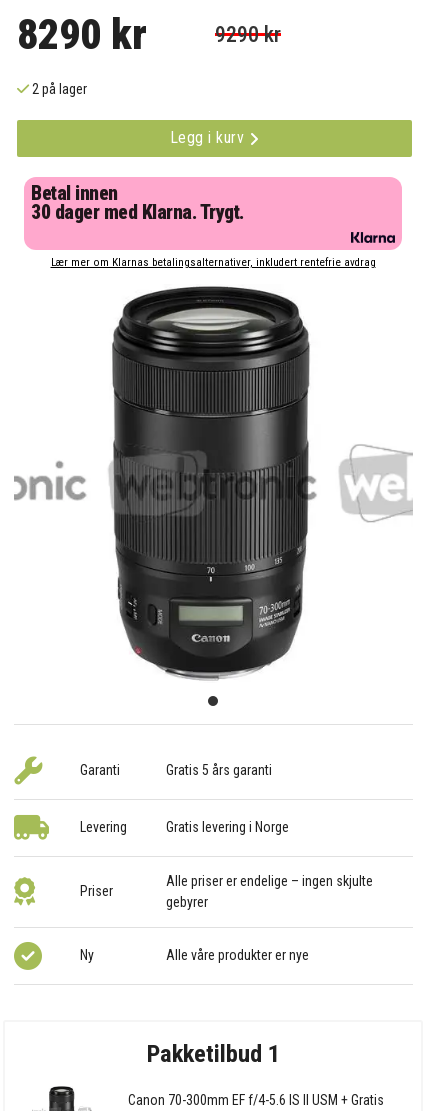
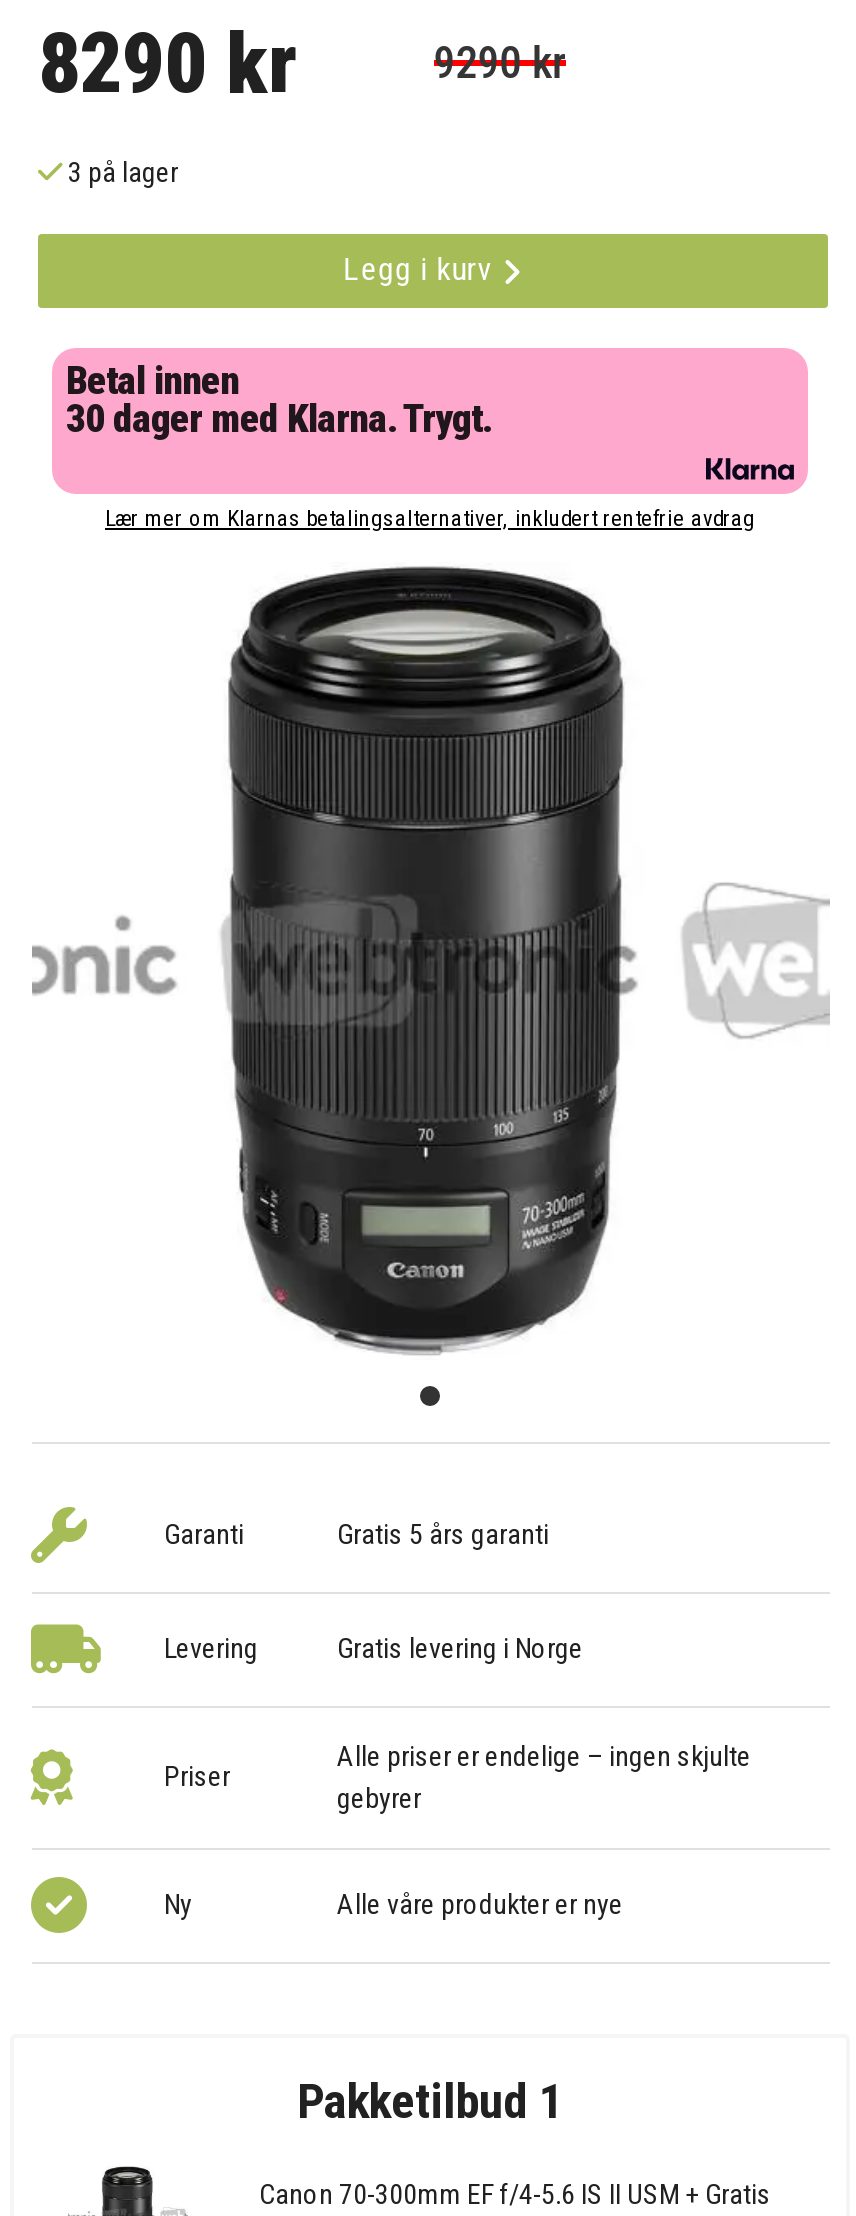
- 2 på lager
+ 3 på lager
